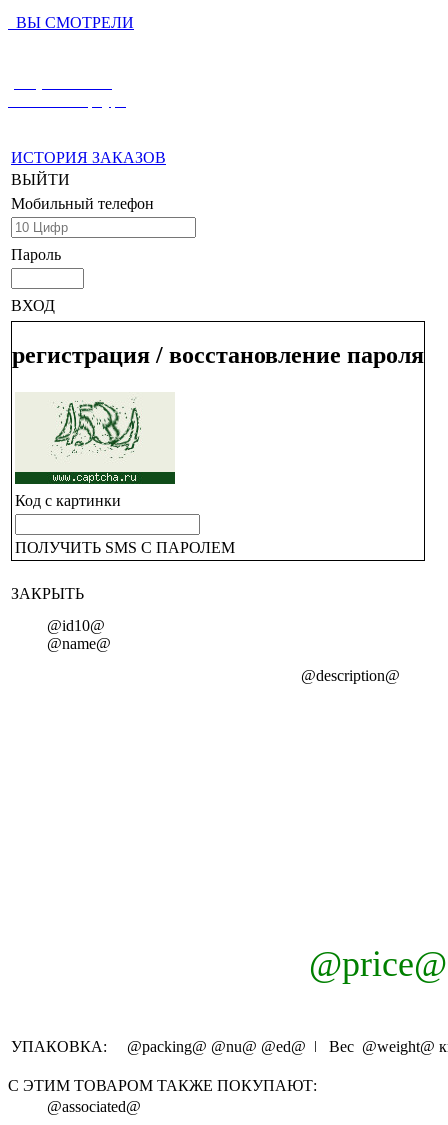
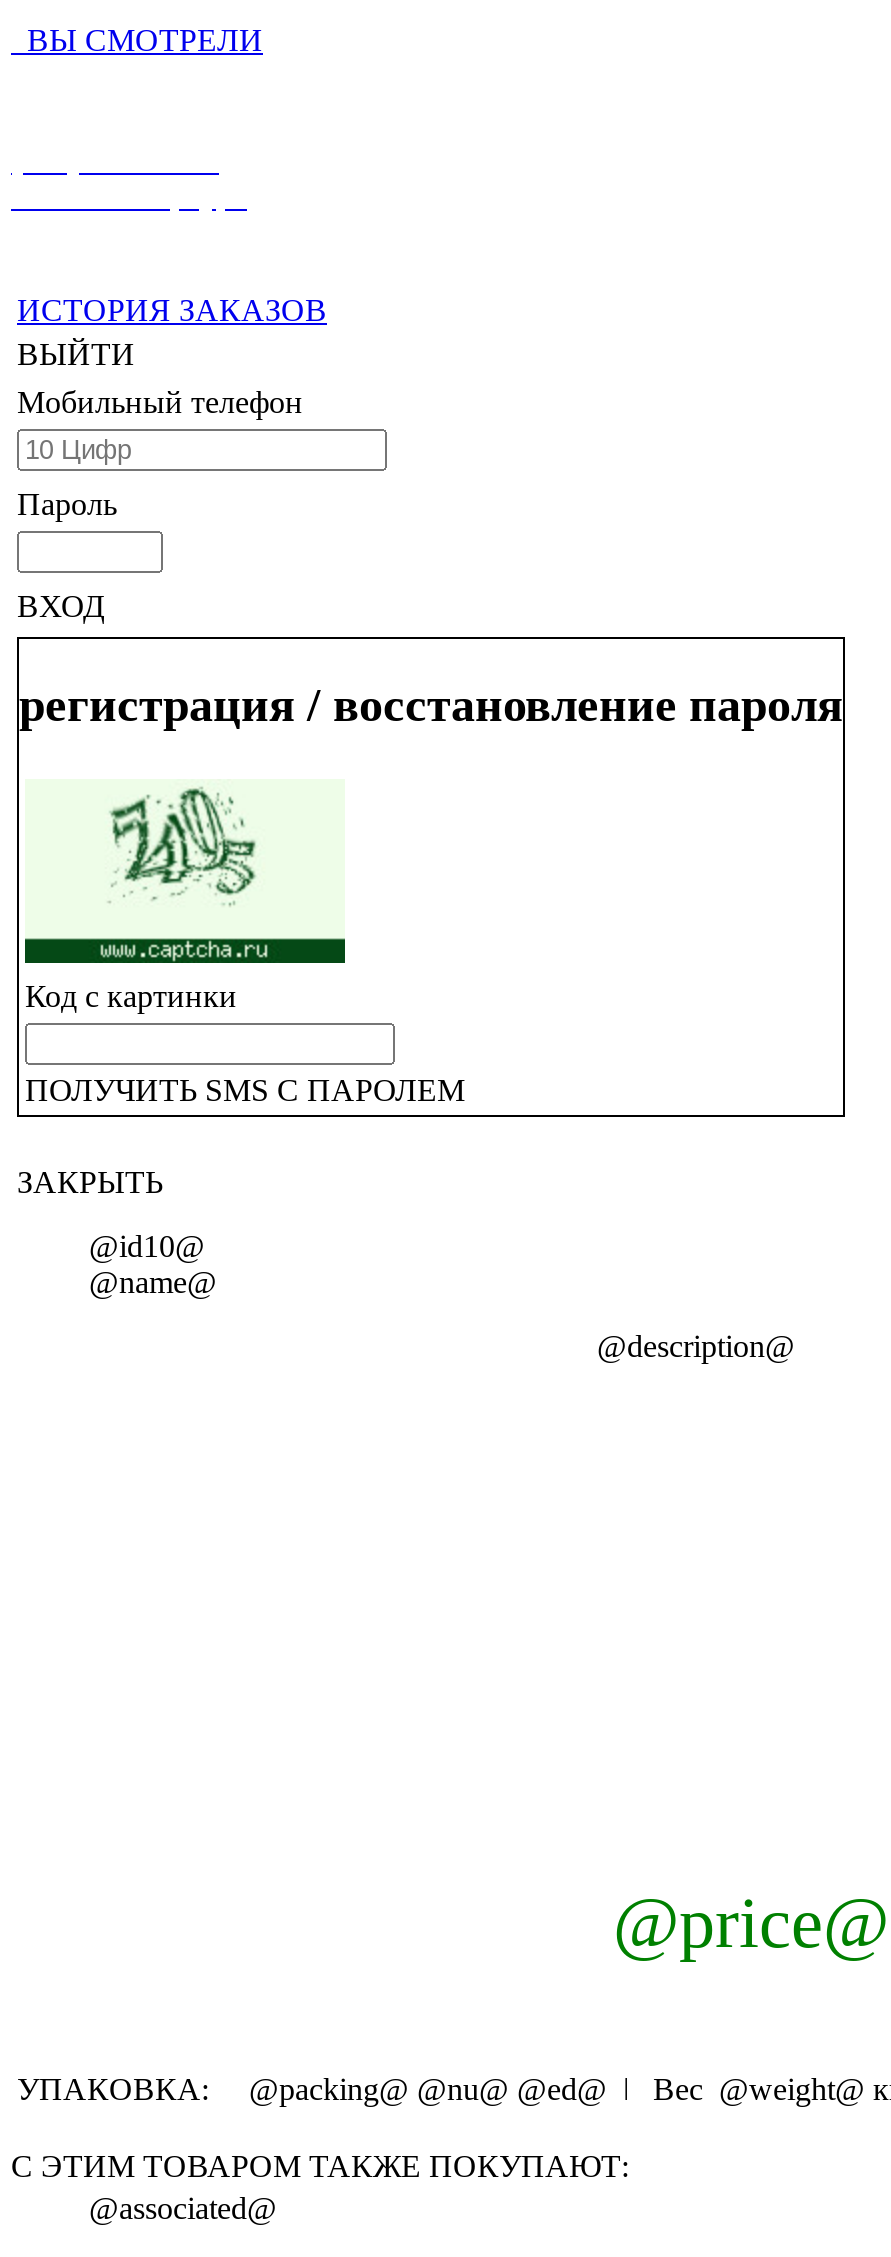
- [image]
+ [image]
